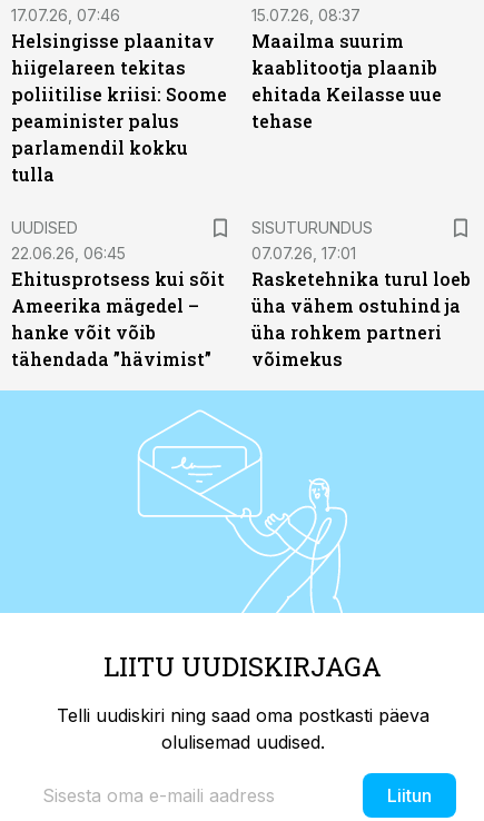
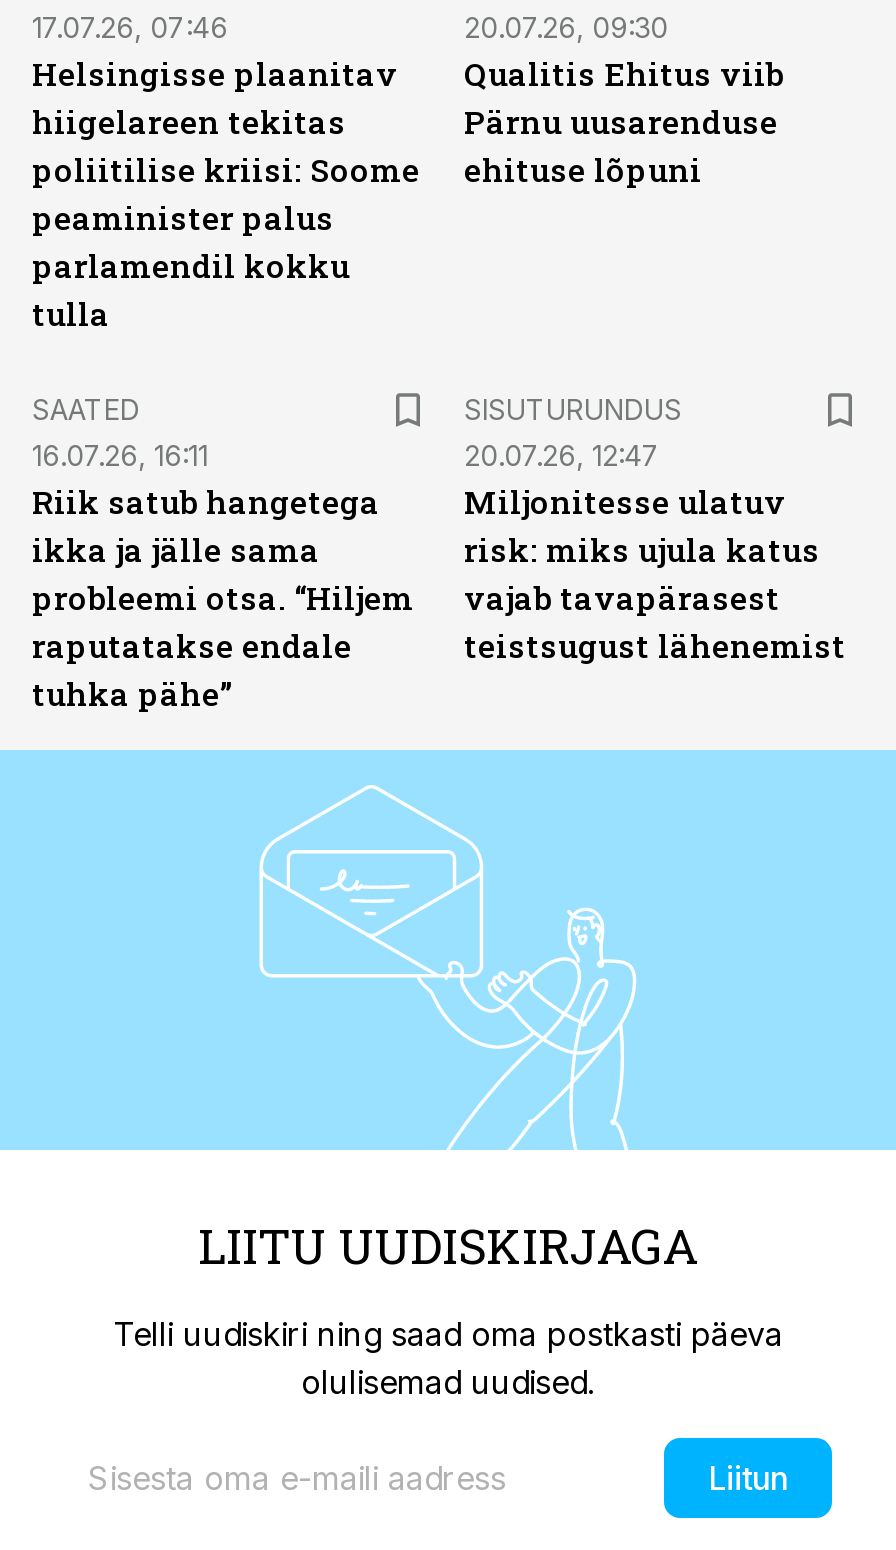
- 15.07.26, 08:37
- Maailma suurim
- kaablitootja plaanib
- ehitada Keilasse uue
- tehase
+ 20.07.26, 09:30
+ Qualitis Ehitus viib
+ Pärnu uusarenduse
+ ehituse lõpuni

- UUDISED
- 22.06.26, 06:45
- Ehitusprotsess kui sõit
- Ameerika mägedel –
- hanke võit võib
- tähendada ”hävimist”
+ SAATED
+ 16.07.26, 16:11
+ Riik satub hangetega
+ ikka ja jälle sama
+ probleemi otsa. “Hiljem
+ raputatakse endale
+ tuhka pähe”

- 07.07.26, 17:01
- Rasketehnika turul loeb
- üha vähem ostuhind ja
- üha rohkem partneri
- võimekus
+ 20.07.26, 12:47
+ Miljonitesse ulatuv
+ risk: miks ujula katus
+ vajab tavapärasest
+ teistsugust lähenemist
